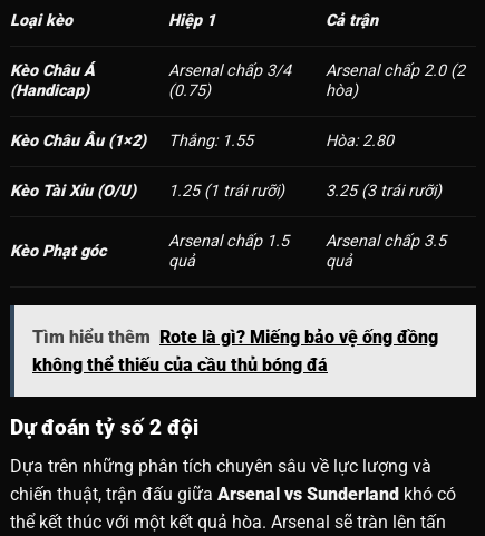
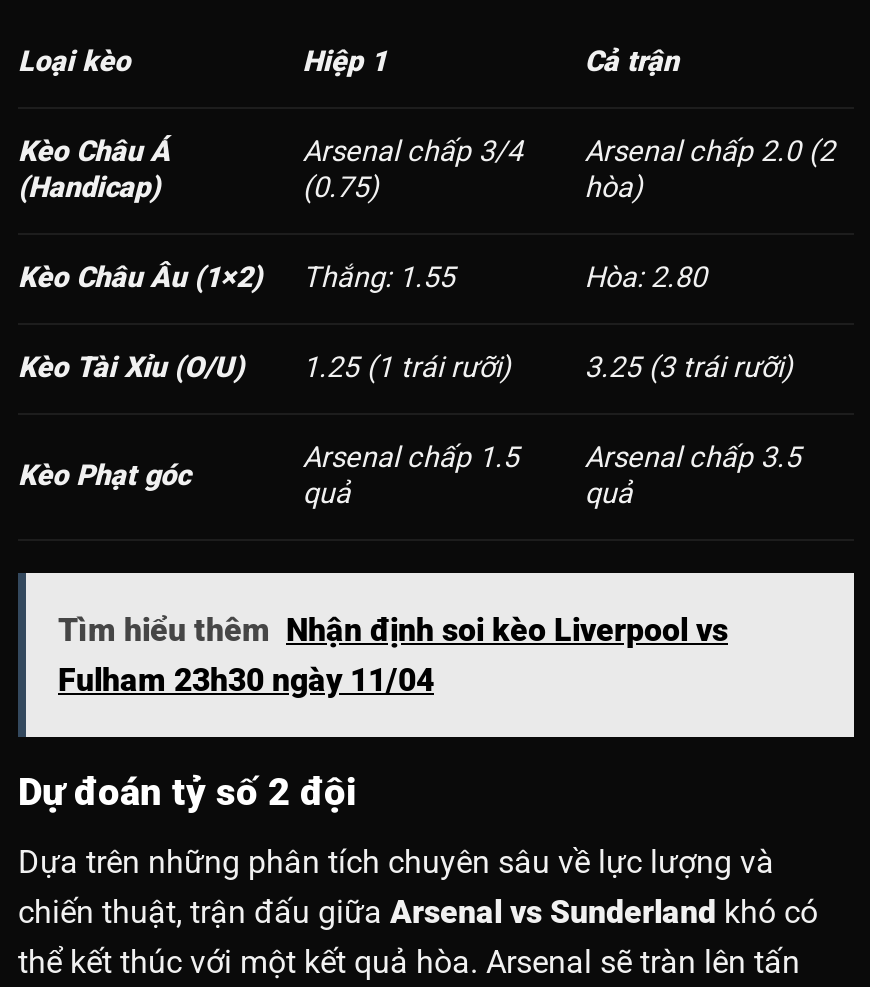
- Tìm hiểu thêm Rote là gì? Miếng bảo vệ ống đồng
- không thể thiếu của cầu thủ bóng đá
+ Tìm hiểu thêm Nhận định soi kèo Liverpool vs
+ Fulham 23h30 ngày 11/04
